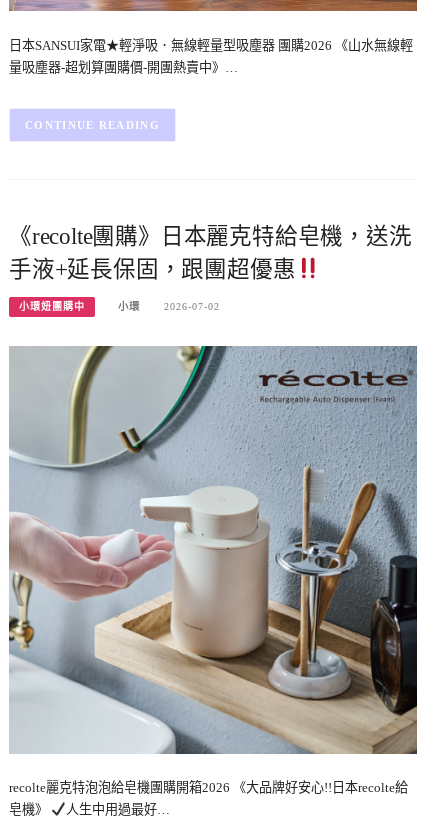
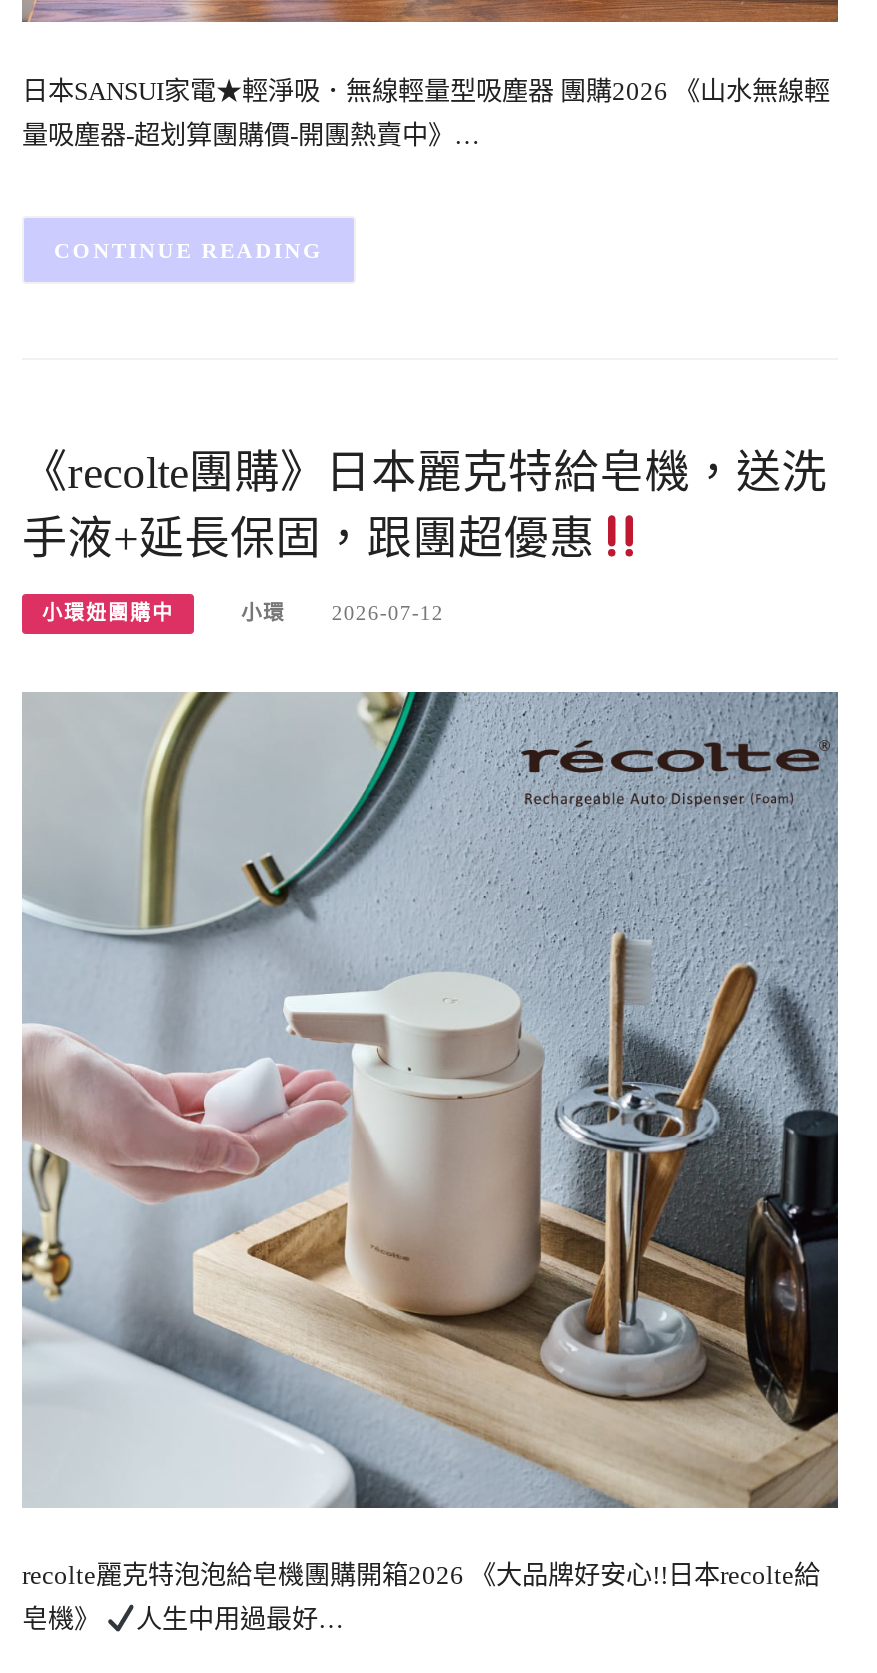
- 2026-07-02
+ 2026-07-12
